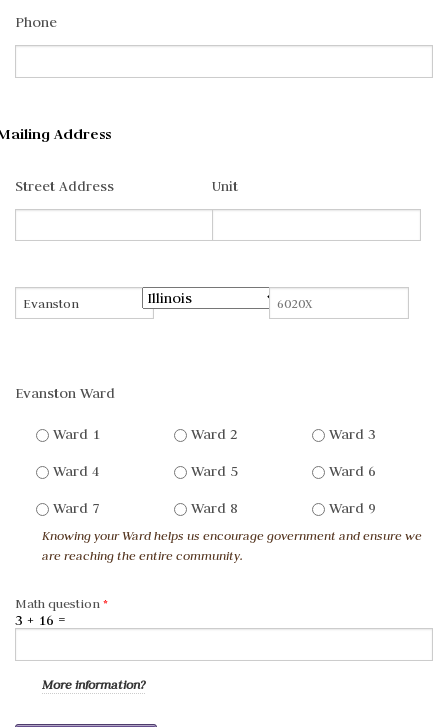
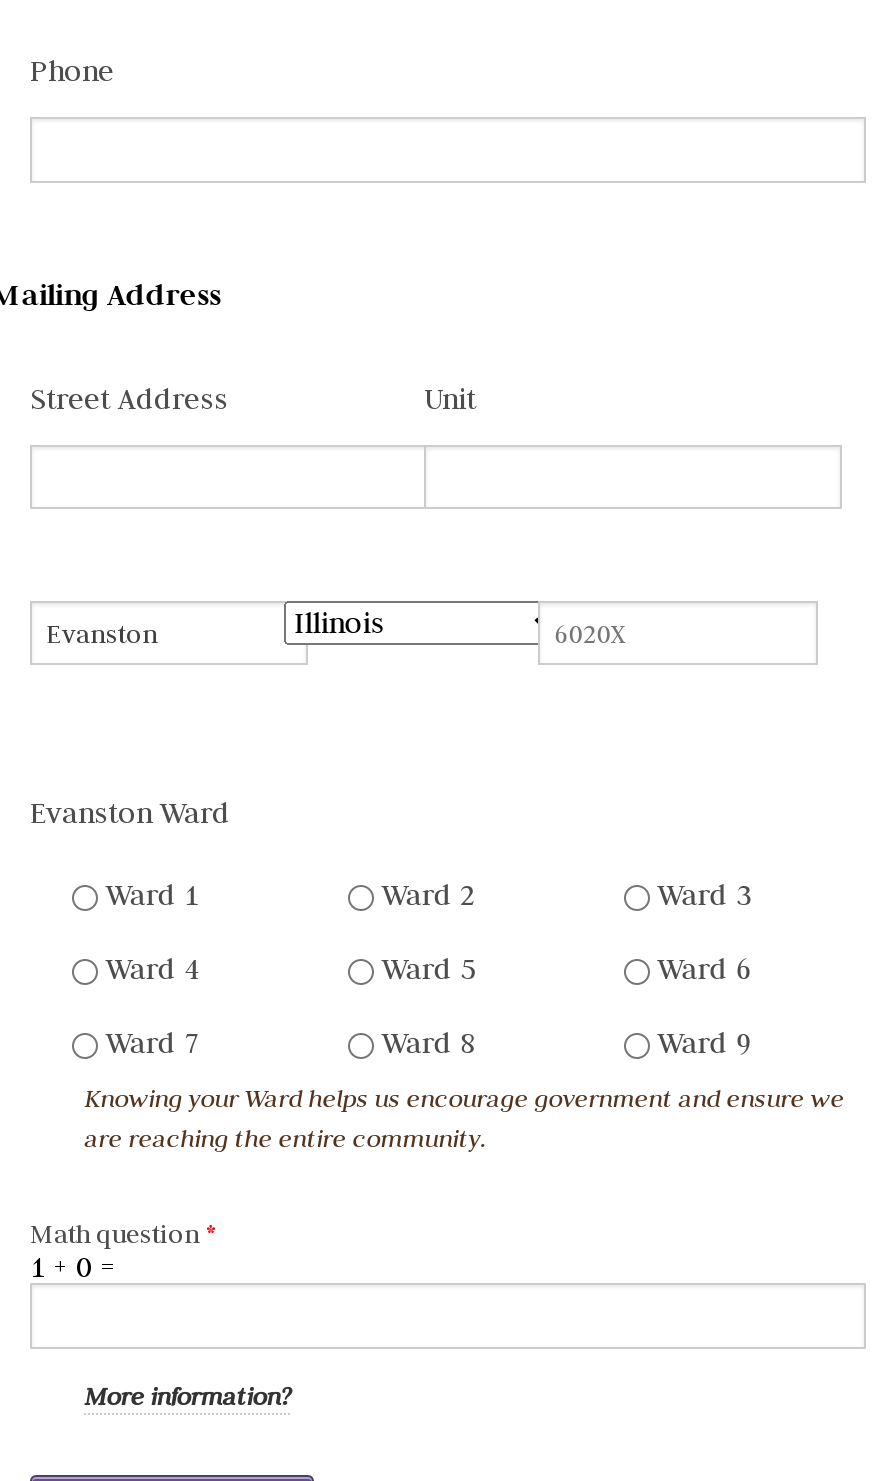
- 3 + 16 =
+ 1 + 0 =
